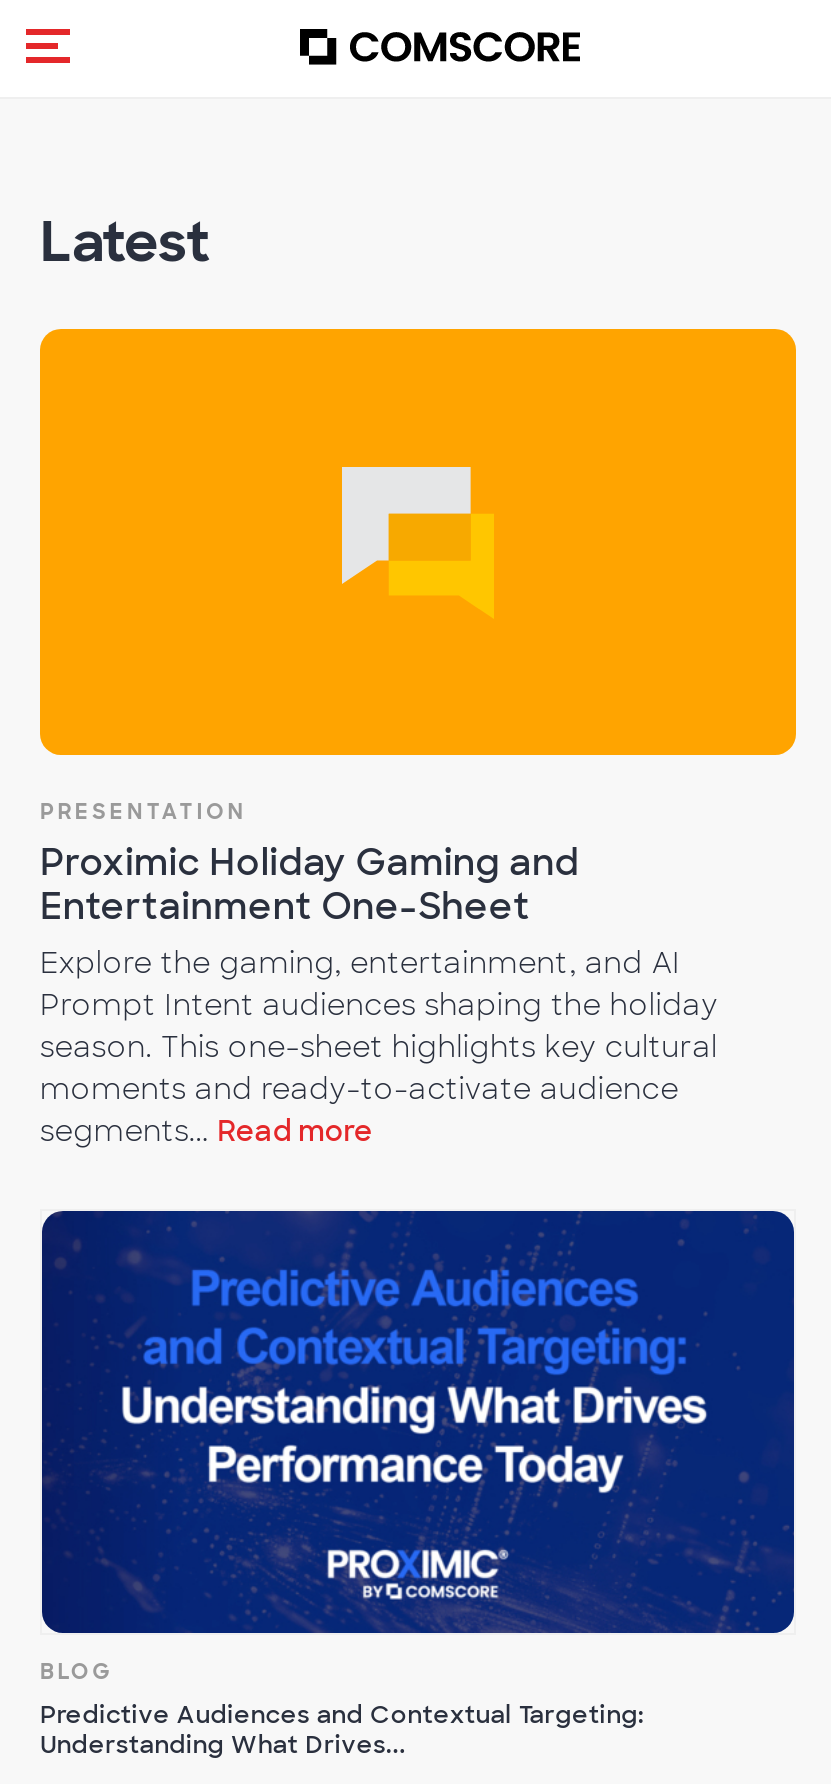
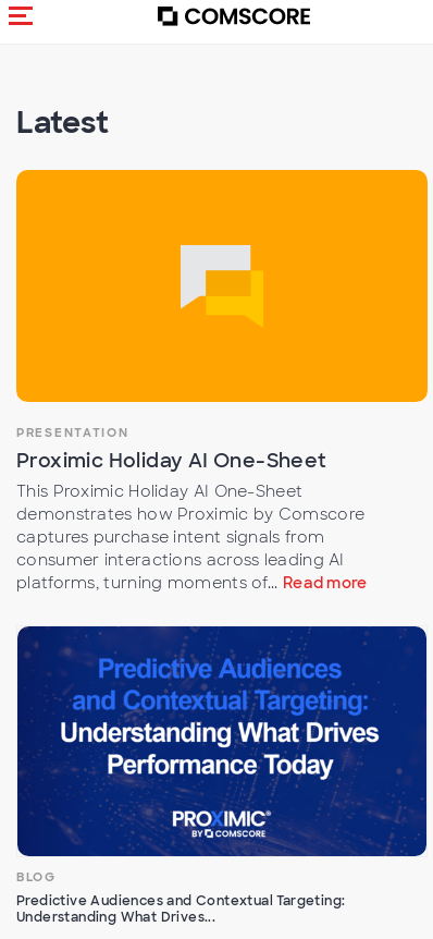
- Proximic Holiday Gaming and
- Entertainment One-Sheet
- Explore the gaming, entertainment, and AI
- Prompt Intent audiences shaping the holiday
- season. This one-sheet highlights key cultural
- moments and ready-to-activate audience
- segments... Read more
+ Proximic Holiday AI One-Sheet
+ This Proximic Holiday AI One-Sheet
+ demonstrates how Proximic by Comscore
+ captures purchase intent signals from
+ consumer interactions across leading AI
+ platforms, turning moments of... Read more
